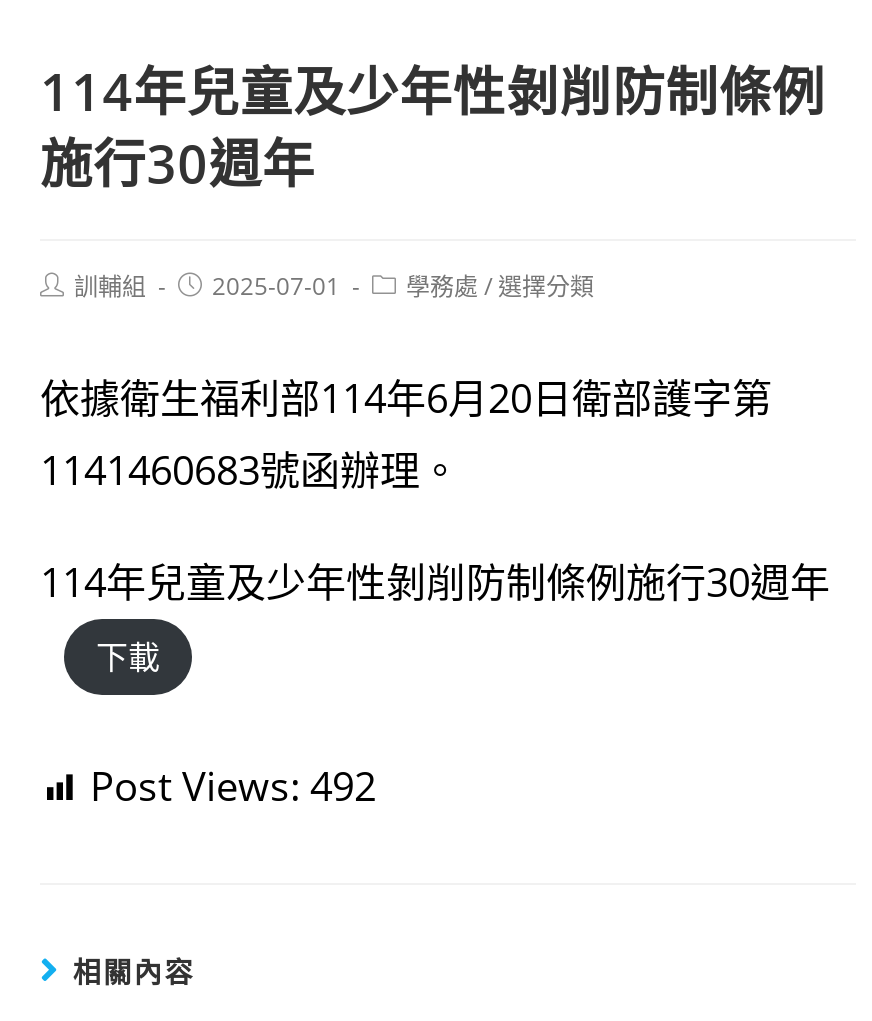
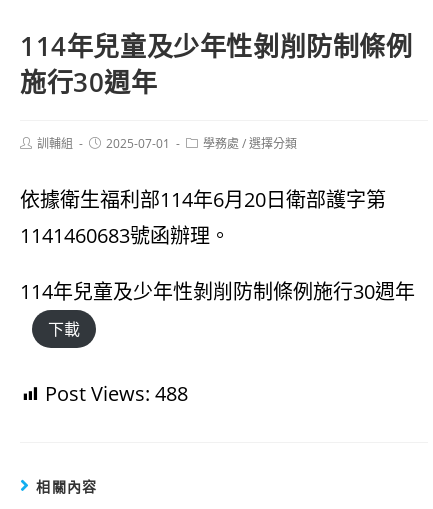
- Post Views: 492
+ Post Views: 488
